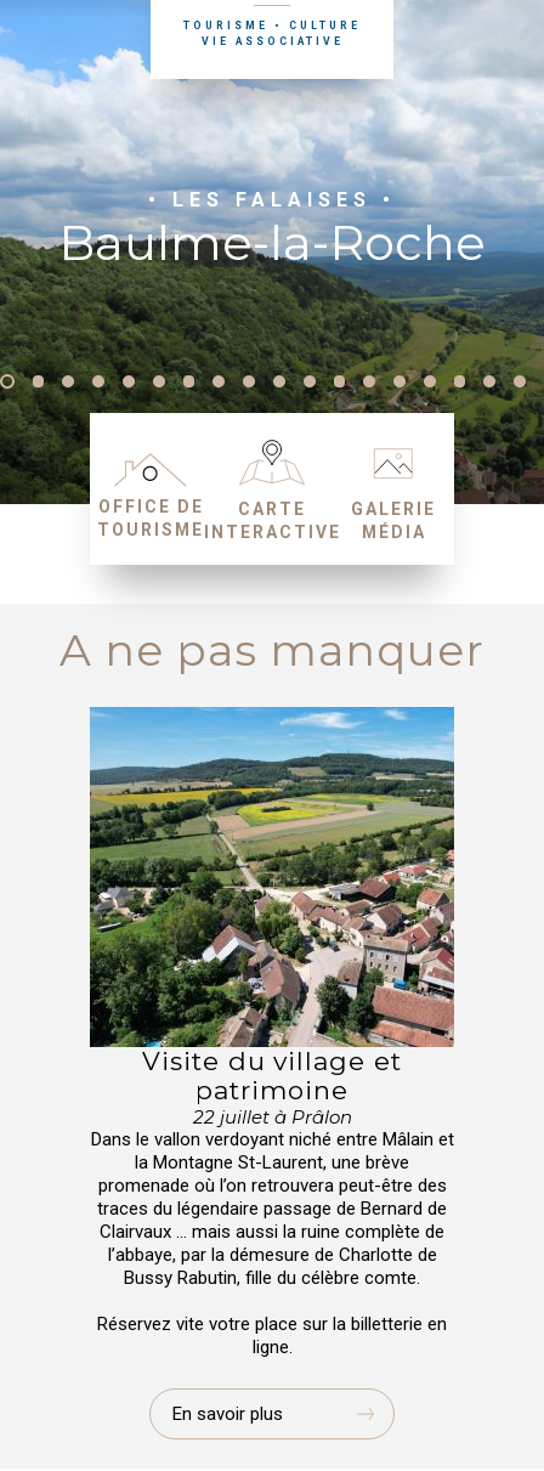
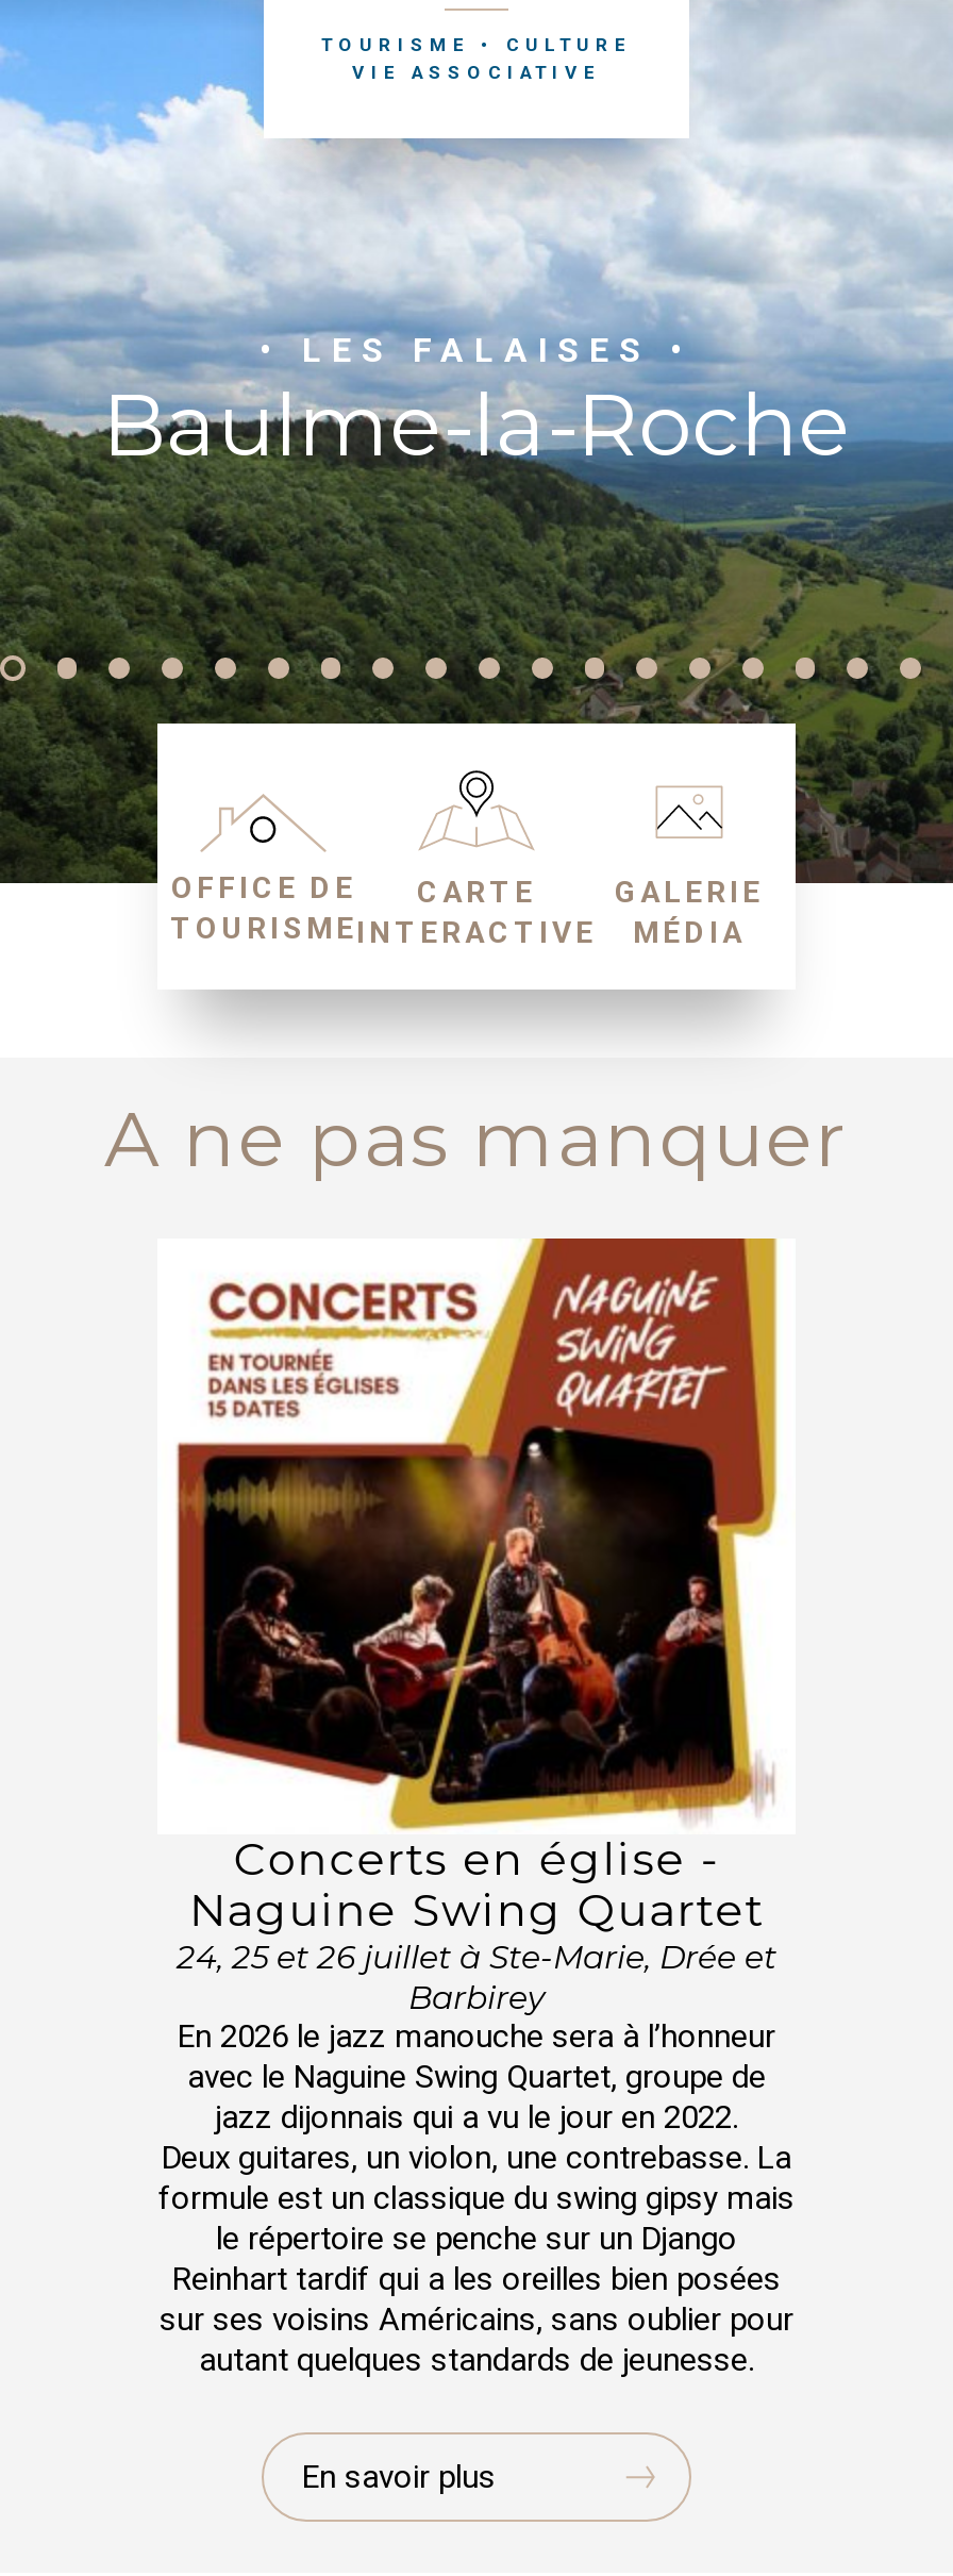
- [image]
- Visite du village et
- patrimoine
- 22 juillet à Prâlon
- Dans le vallon verdoyant niché entre Mâlain et
- la Montagne St-Laurent, une brève
- promenade où l’on retrouvera peut-être des
- traces du légendaire passage de Bernard de
- Clairvaux … mais aussi la ruine complète de
- l’abbaye, par la démesure de Charlotte de
- Bussy Rabutin, fille du célèbre comte.
- Réservez vite votre place sur la billetterie en
- ligne.
+ [image]
+ Concerts en église -
+ Naguine Swing Quartet
+ 24, 25 et 26 juillet à Ste-Marie, Drée et
+ Barbirey
+ En 2026 le jazz manouche sera à l’honneur
+ avec le Naguine Swing Quartet, groupe de
+ jazz dijonnais qui a vu le jour en 2022.
+ Deux guitares, un violon, une contrebasse. La
+ formule est un classique du swing gipsy mais
+ le répertoire se penche sur un Django
+ Reinhart tardif qui a les oreilles bien posées
+ sur ses voisins Américains, sans oublier pour
+ autant quelques standards de jeunesse.
